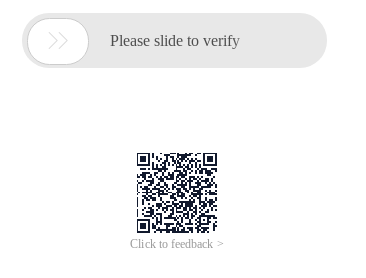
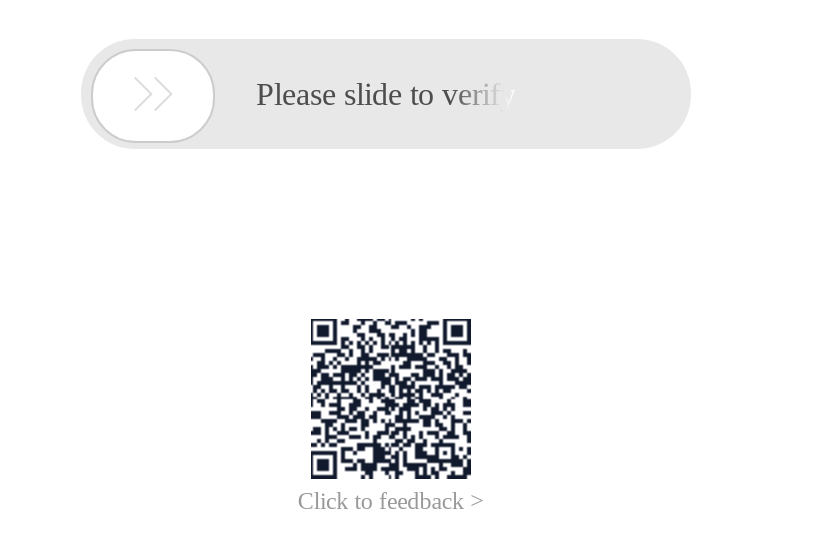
- [image]
+ [image]
